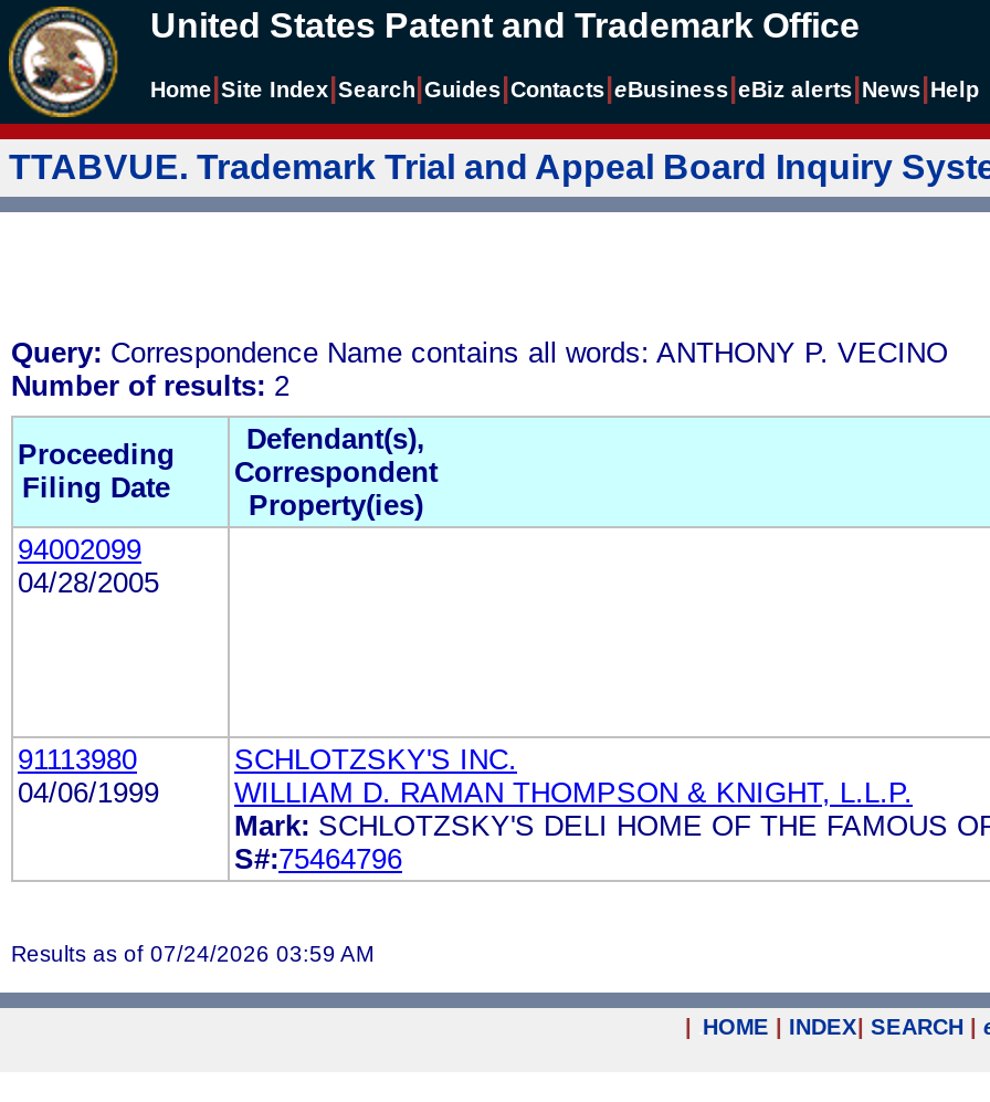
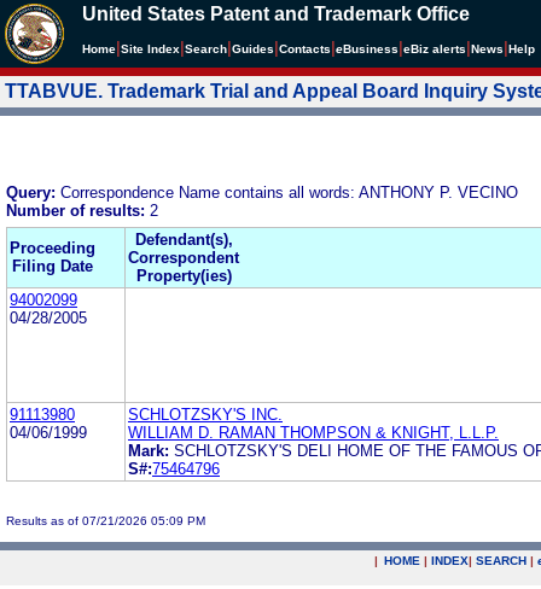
- Results as of 07/24/2026 03:59 AM
+ Results as of 07/21/2026 05:09 PM
